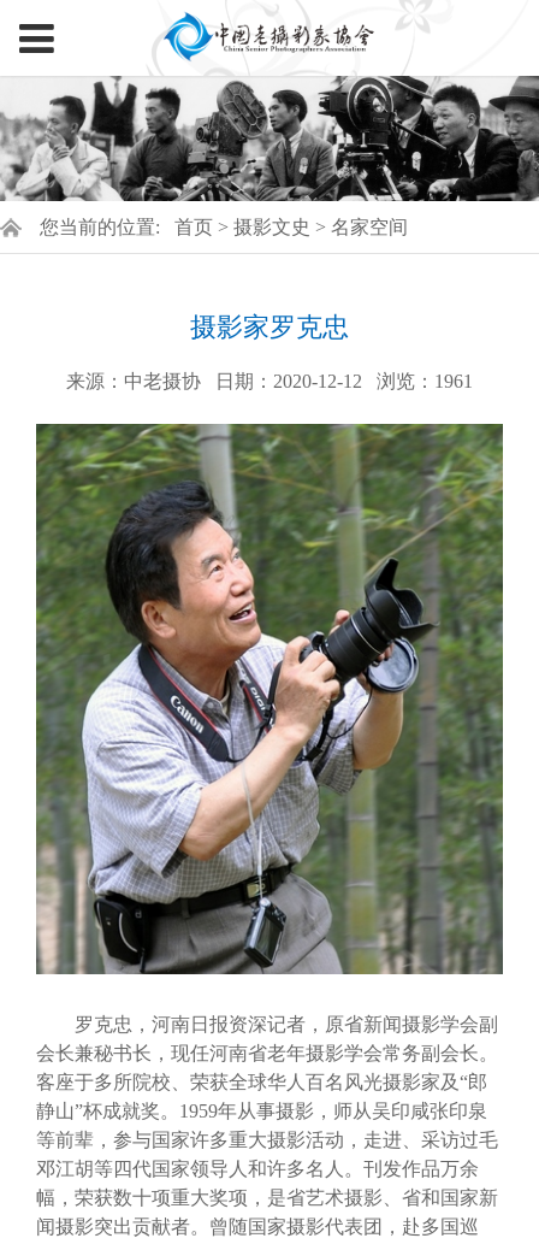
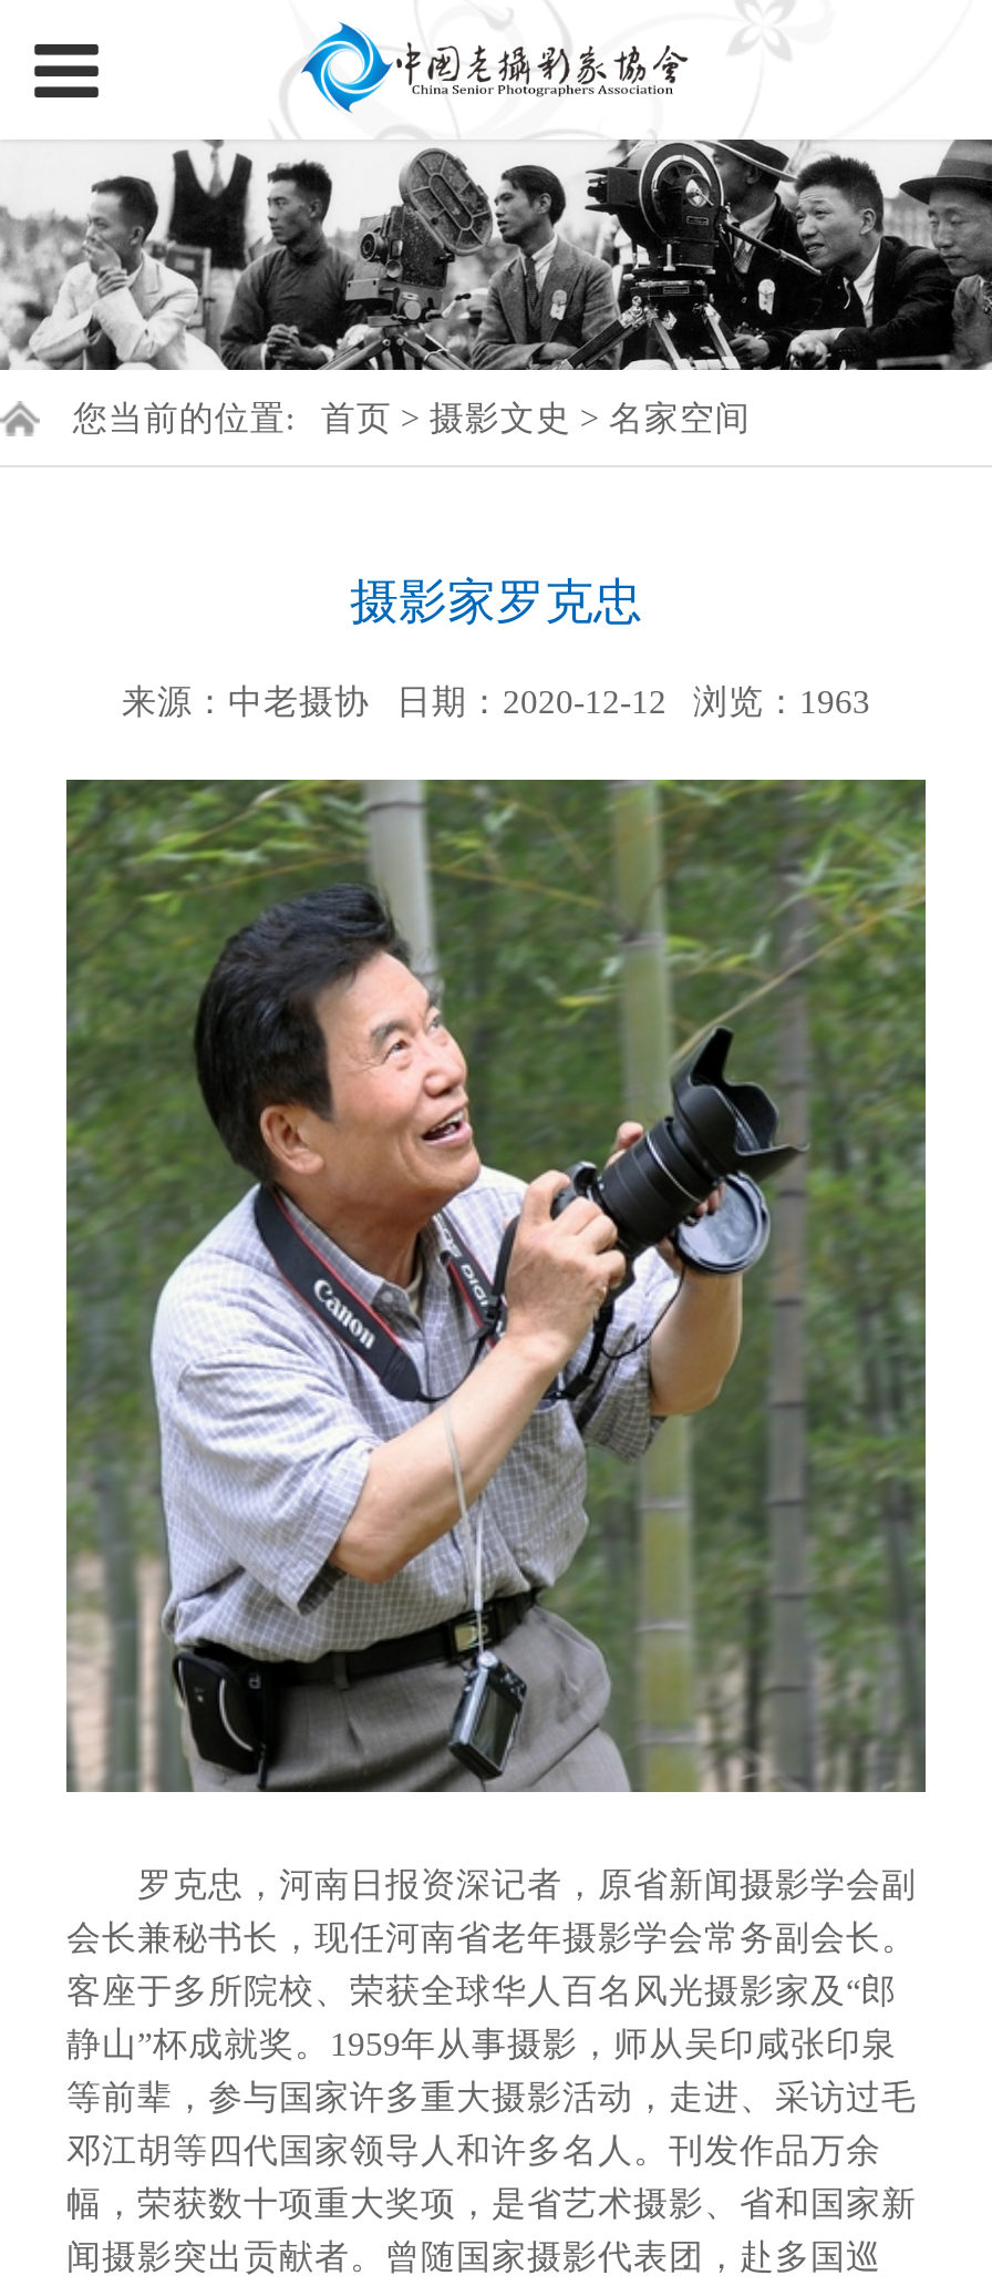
- 来源：中老摄协 日期：2020-12-12 浏览：1961
+ 来源：中老摄协 日期：2020-12-12 浏览：1963
